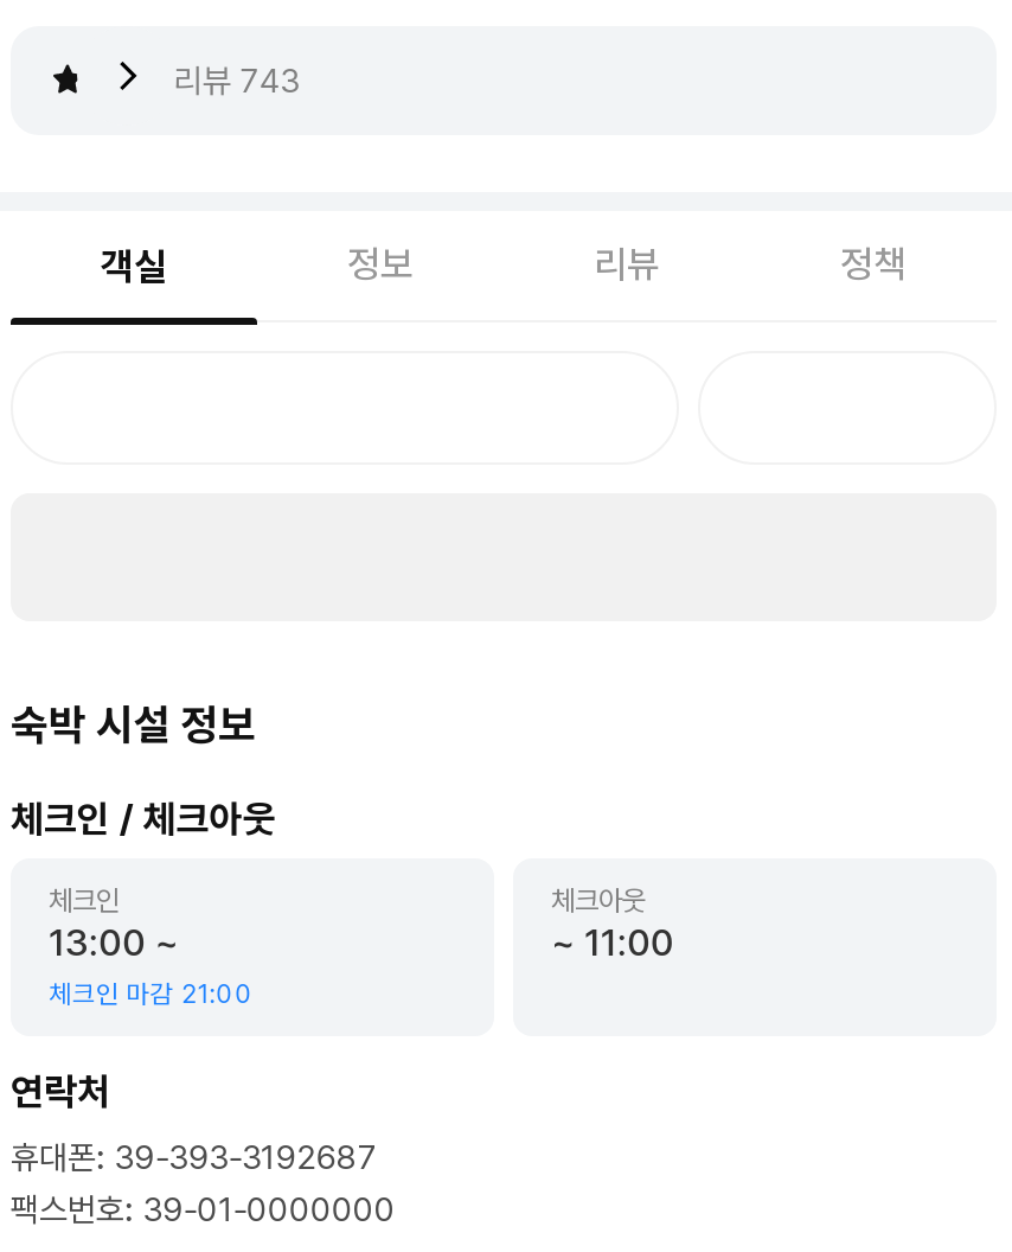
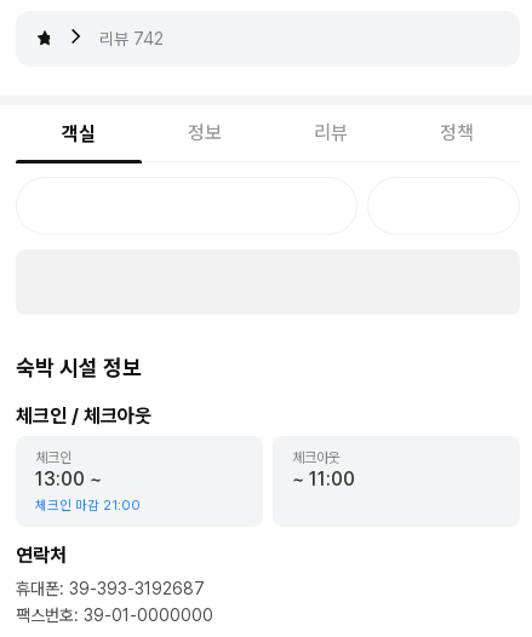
- 리뷰 743
+ 리뷰 742
